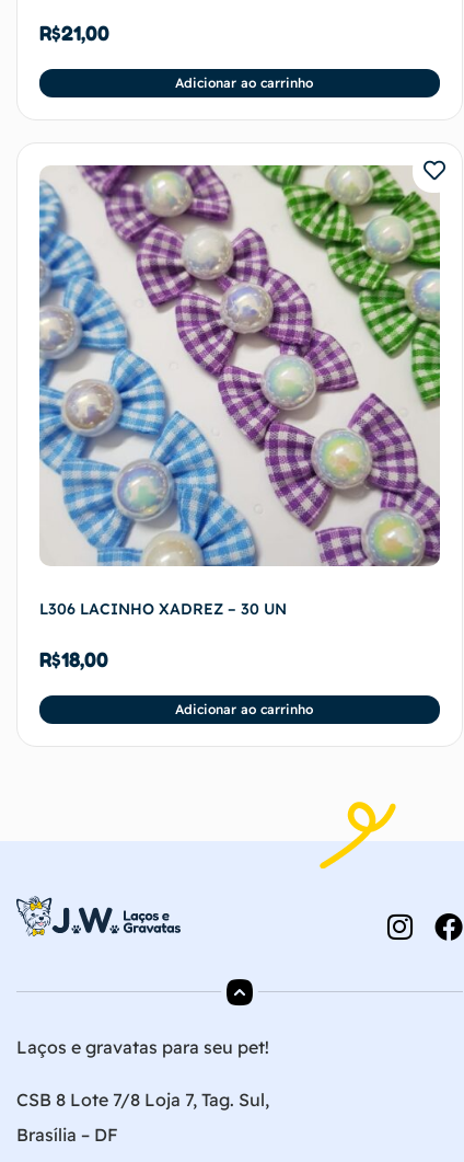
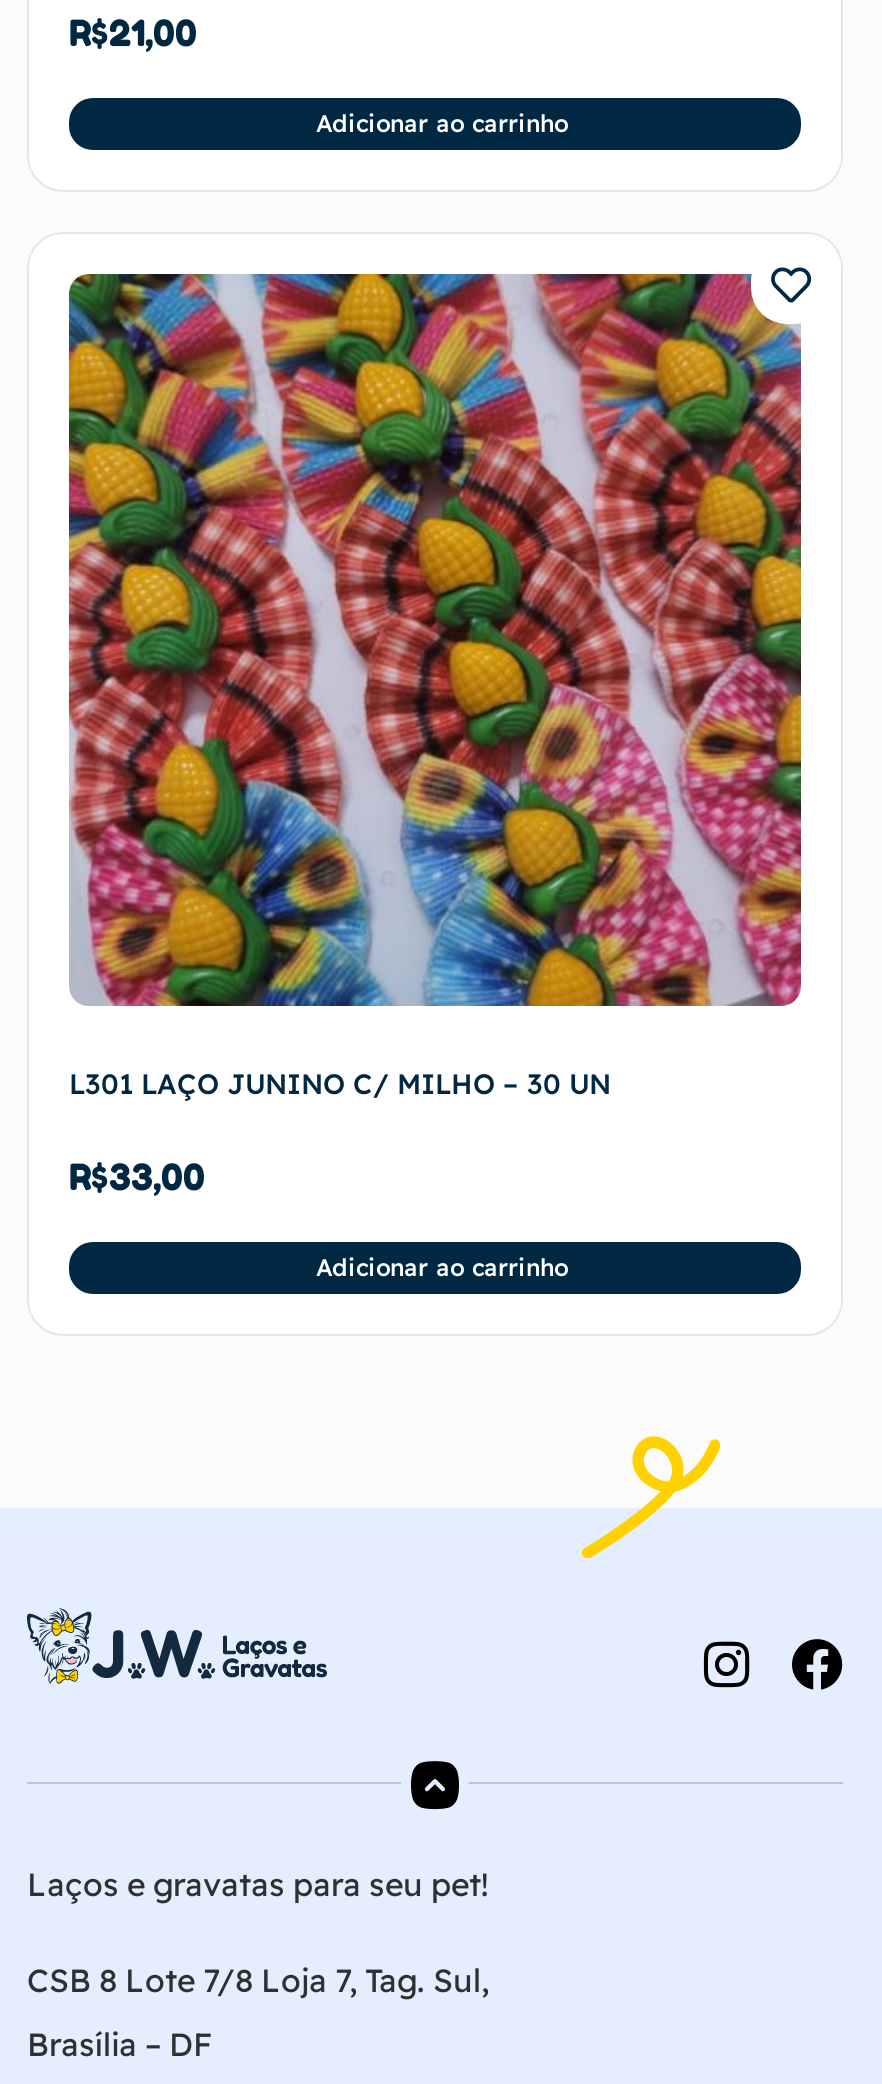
- [image]
- L306 LACINHO XADREZ – 30 UN
+ [image]
+ L301 LAÇO JUNINO C/ MILHO – 30 UN

- R$18,00
+ R$33,00
